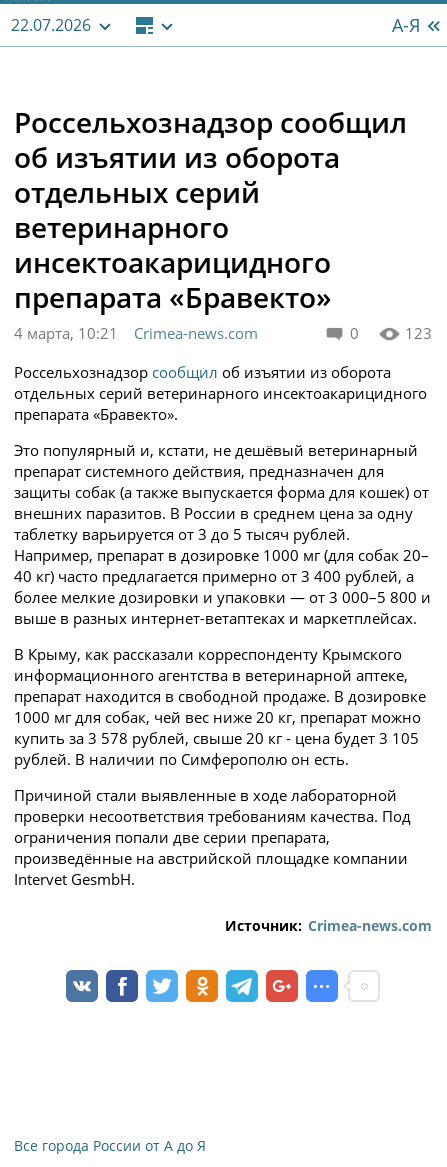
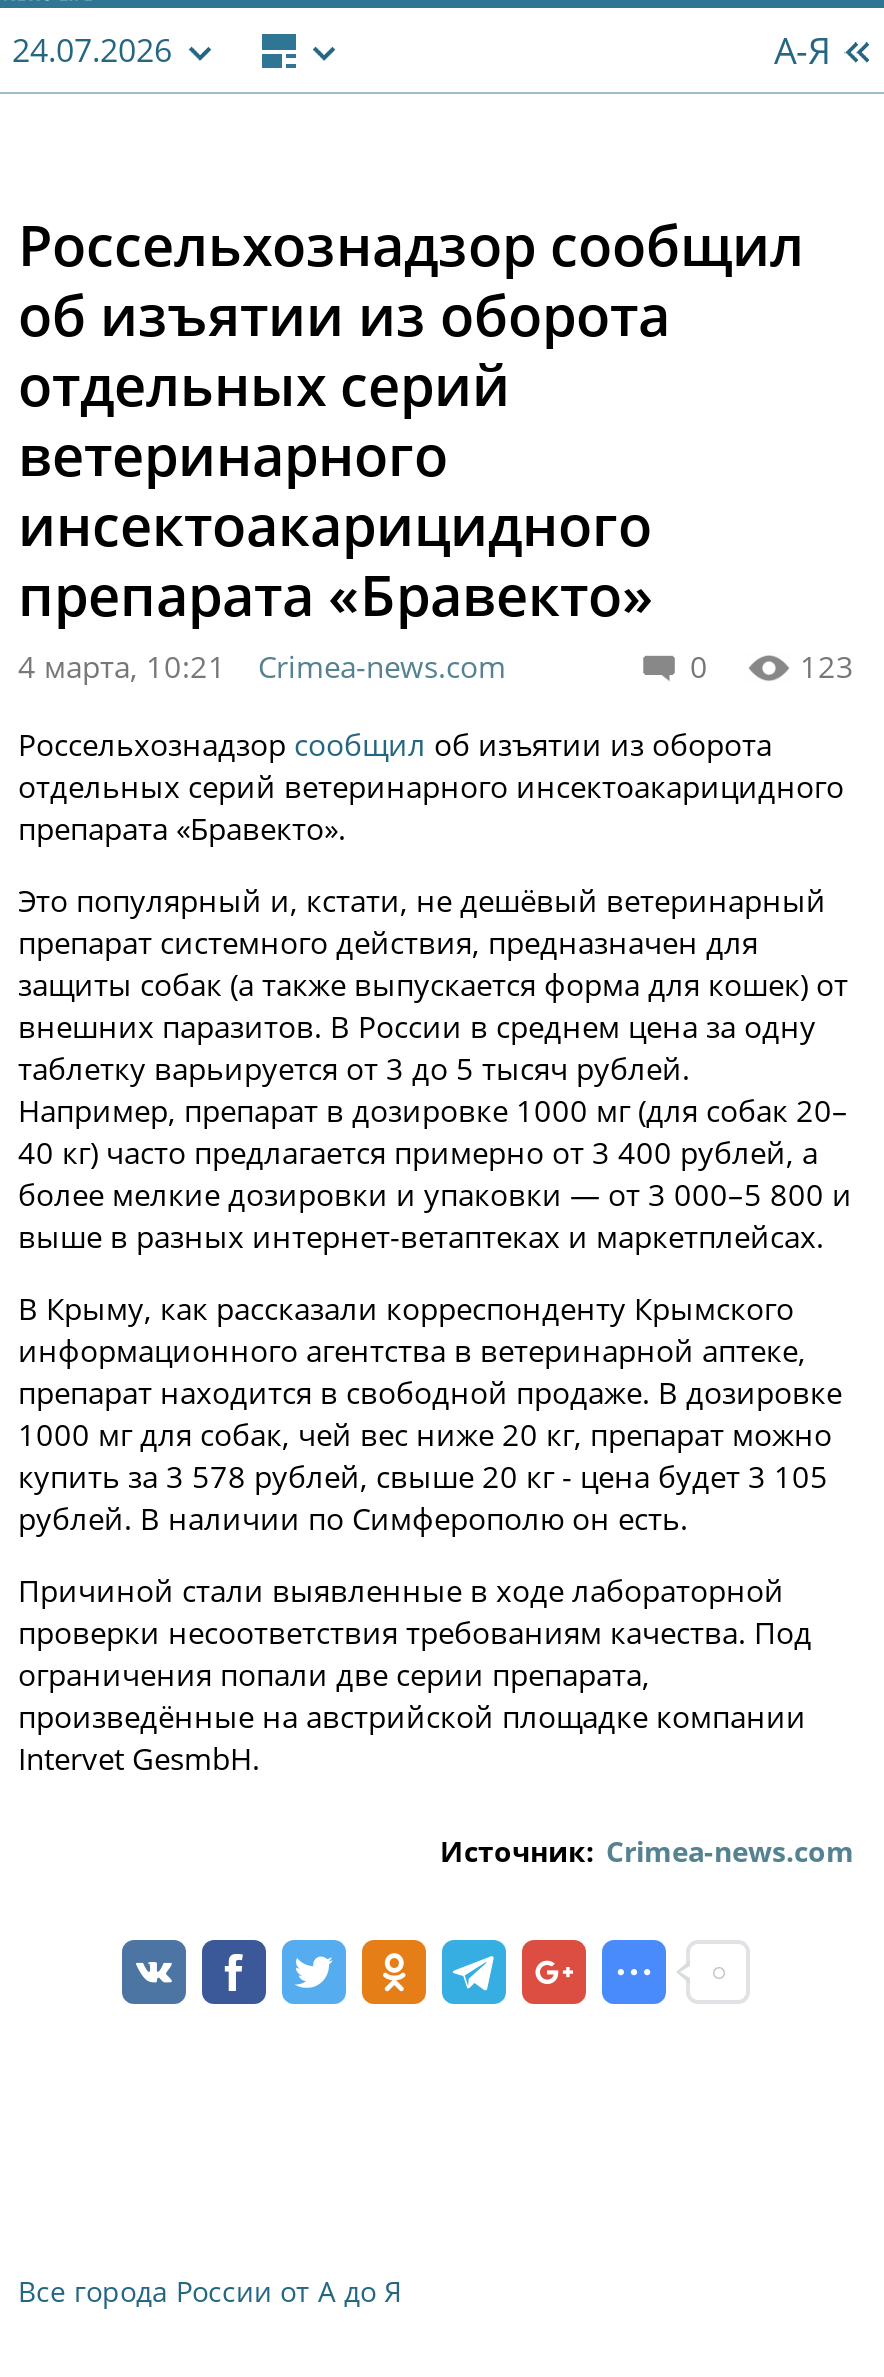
- 22.07.2026
+ 24.07.2026
